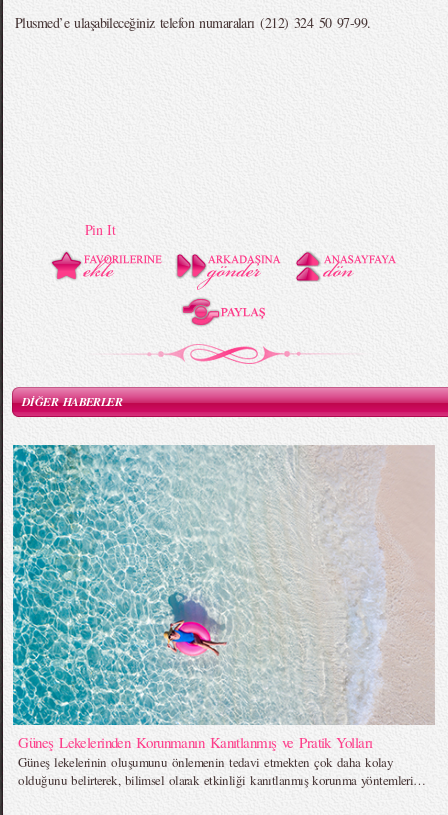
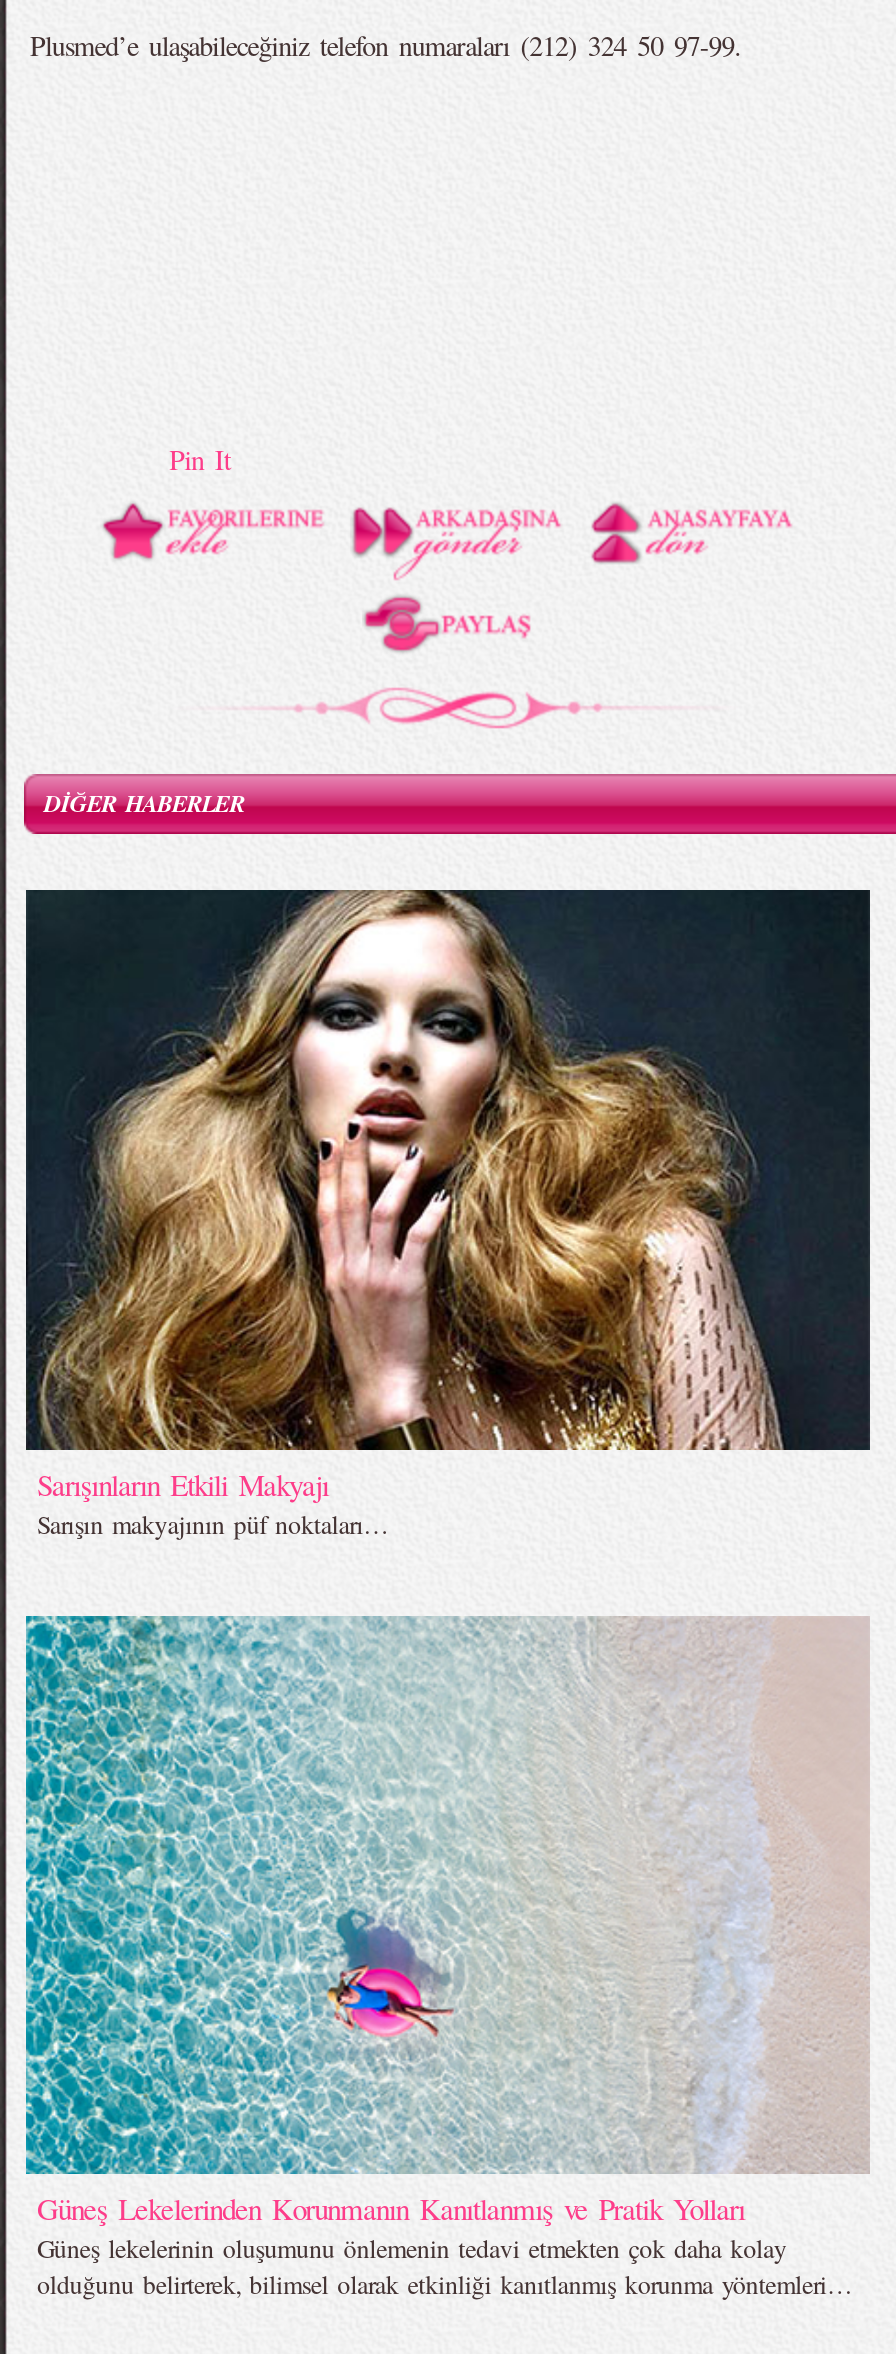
+ [image]
+ Sarışınların Etkili Makyajı
+ Sarışın makyajının püf noktaları…
